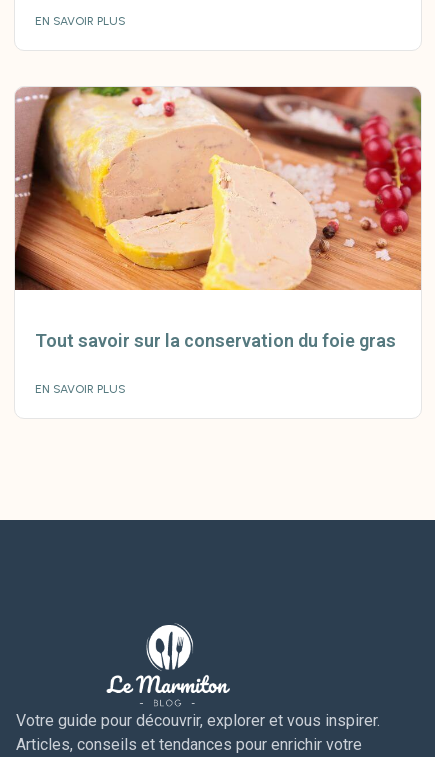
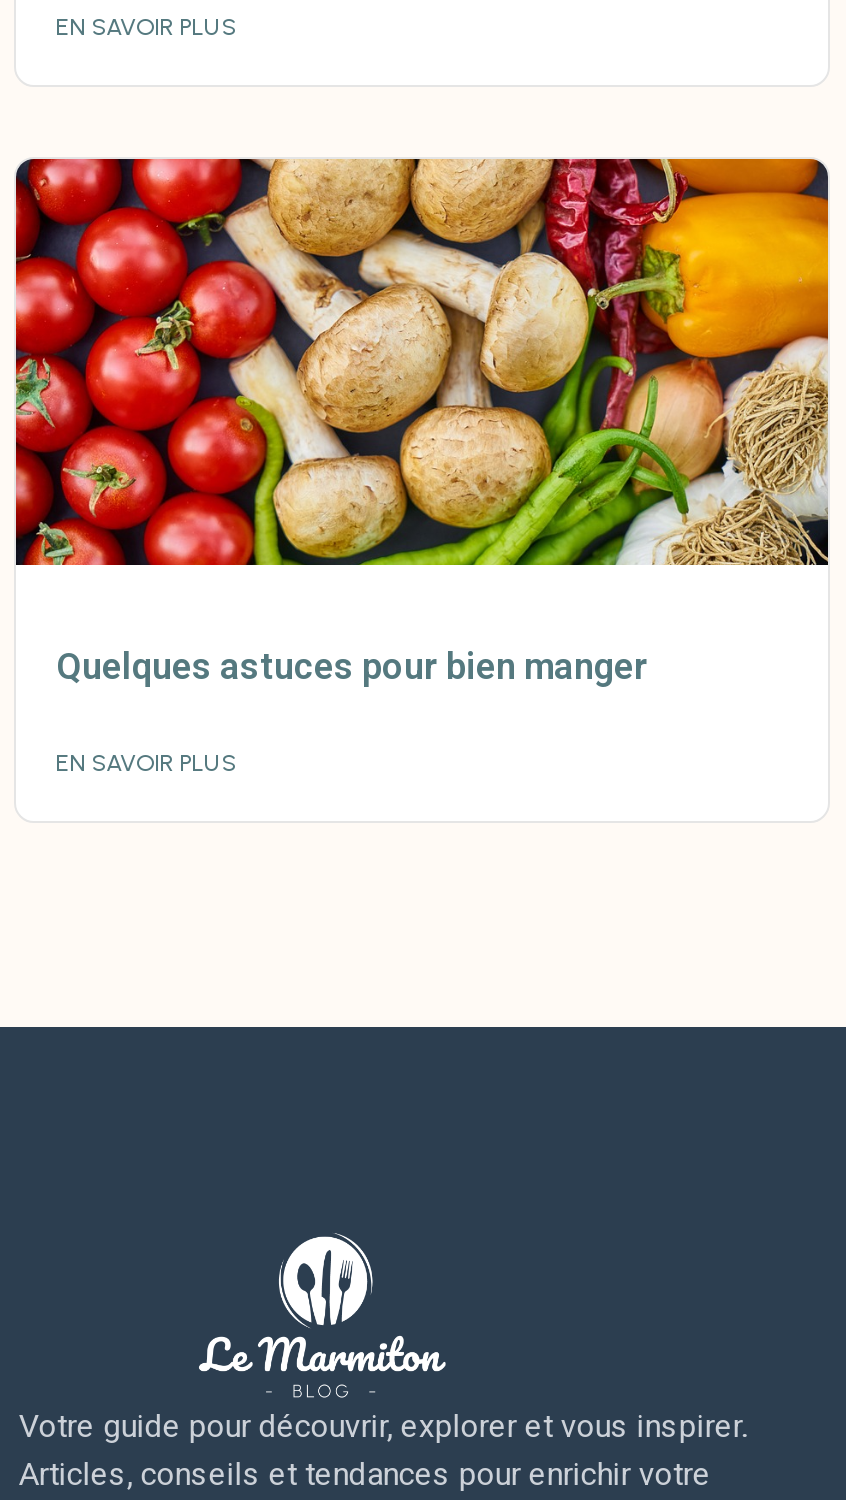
- [image]
- Tout savoir sur la conservation du foie gras
+ [image]
+ Quelques astuces pour bien manger
